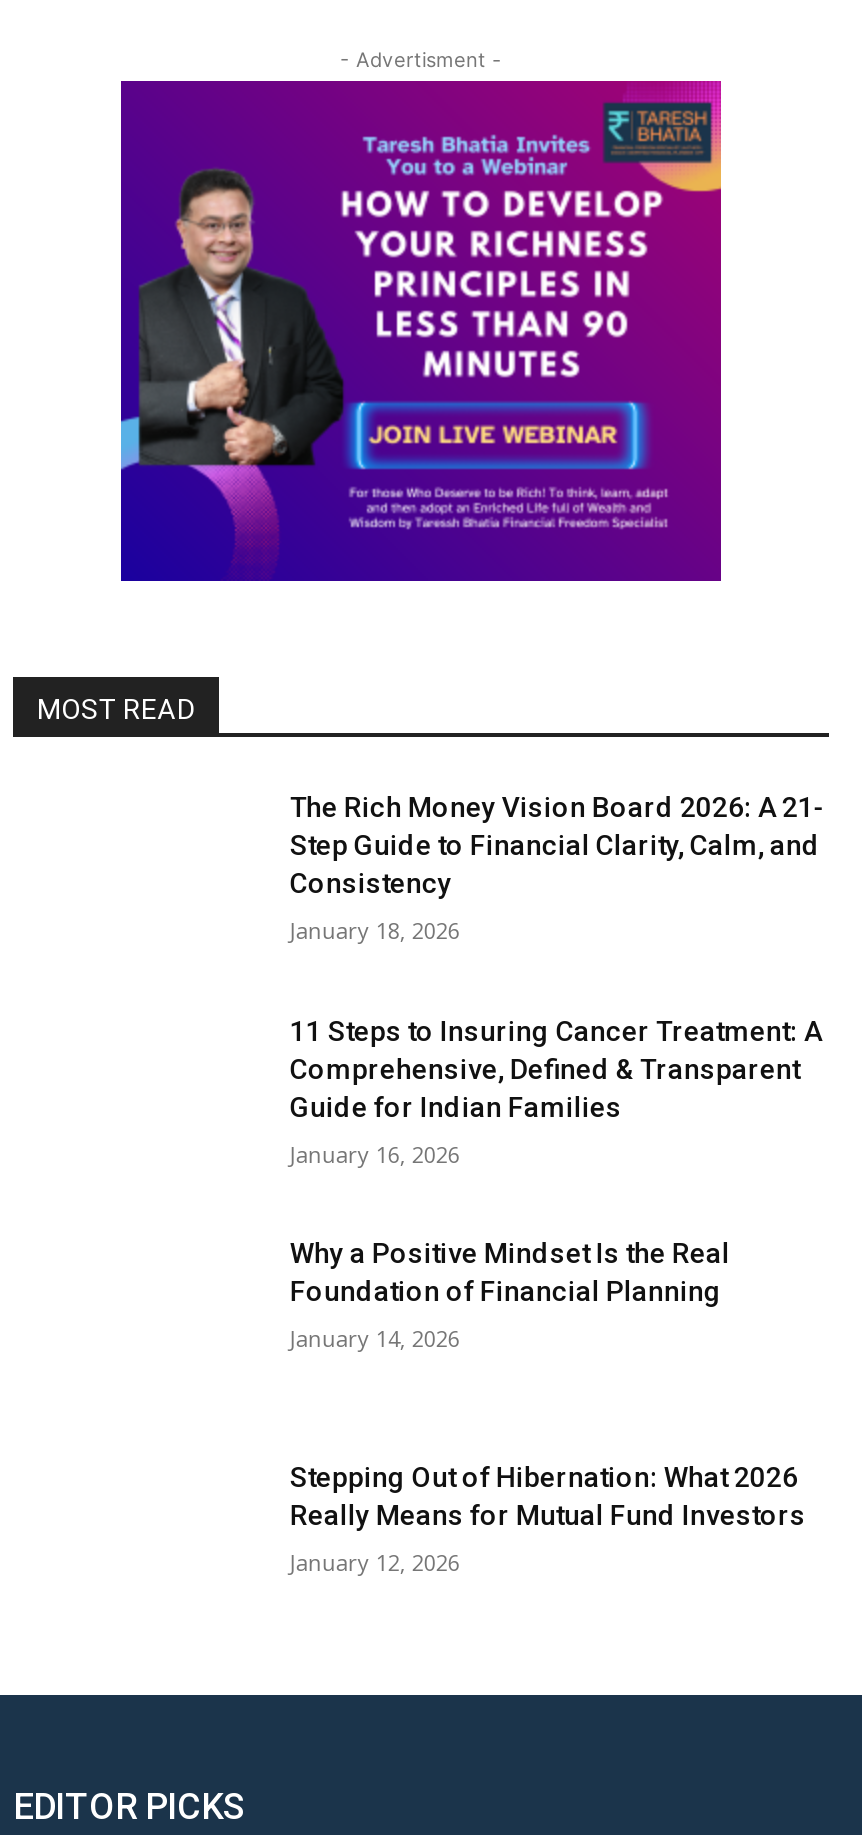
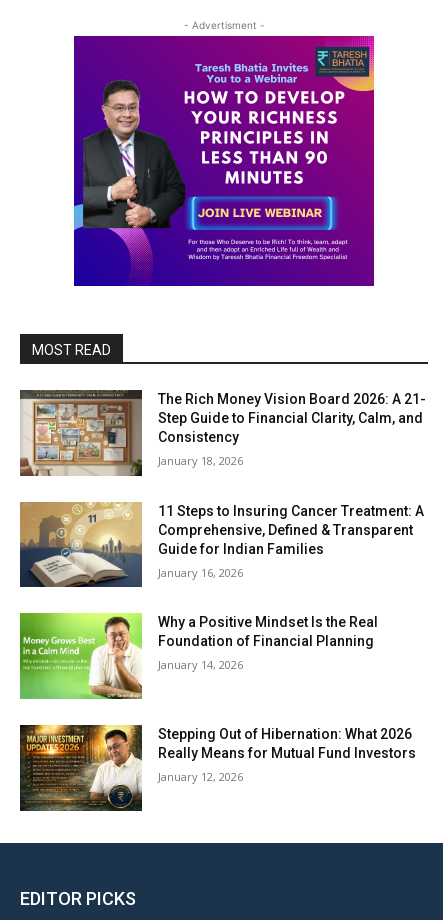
+ [image]

+ [image]

+ [image]

+ [image]
